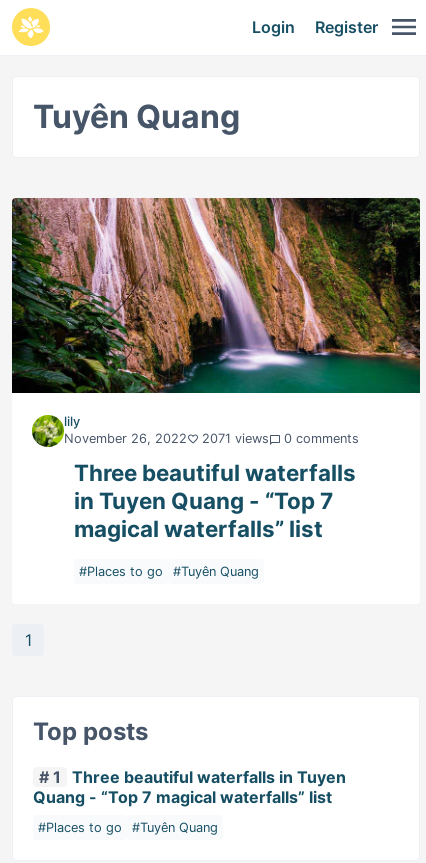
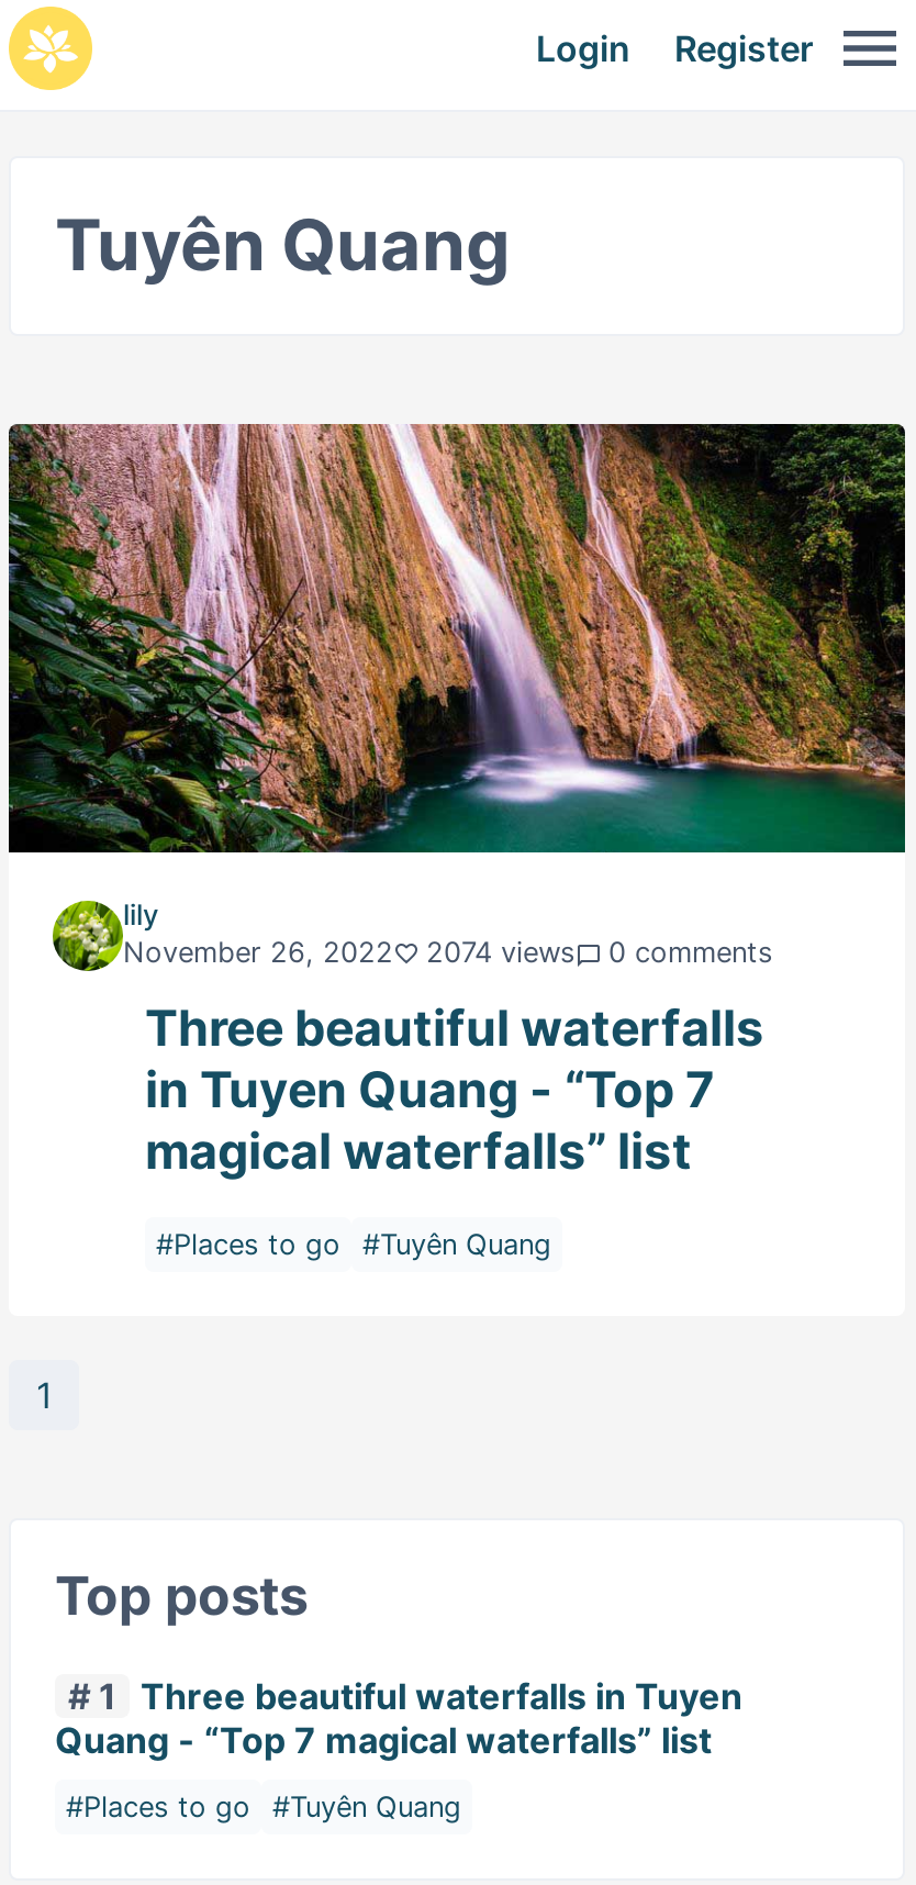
- November 26, 2022 2071 views 0 comments
+ November 26, 2022 2074 views 0 comments
